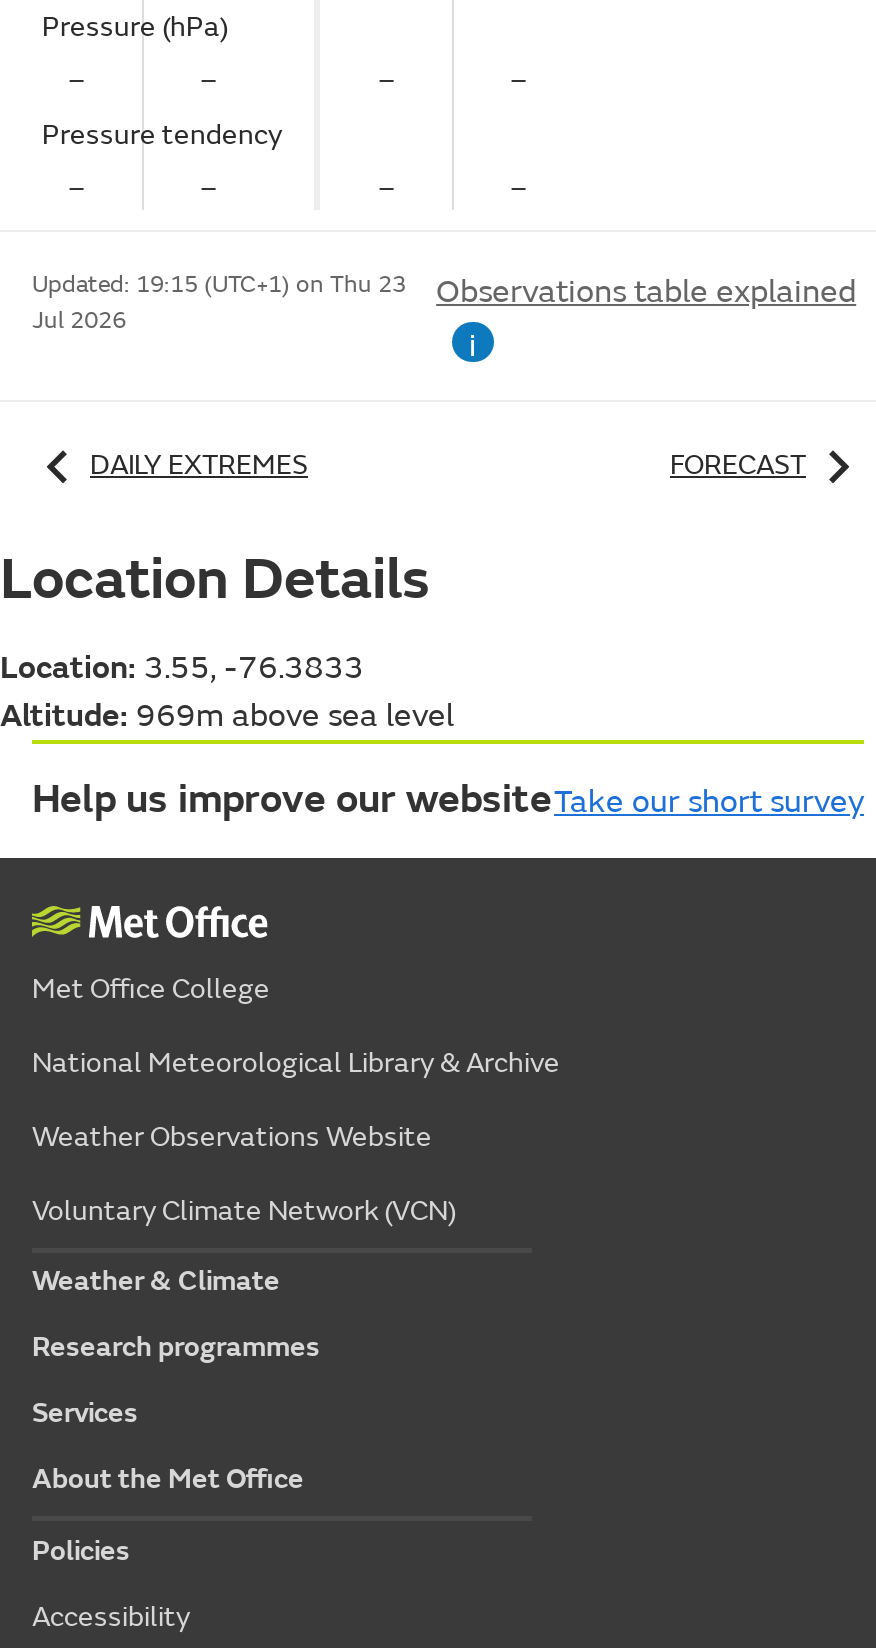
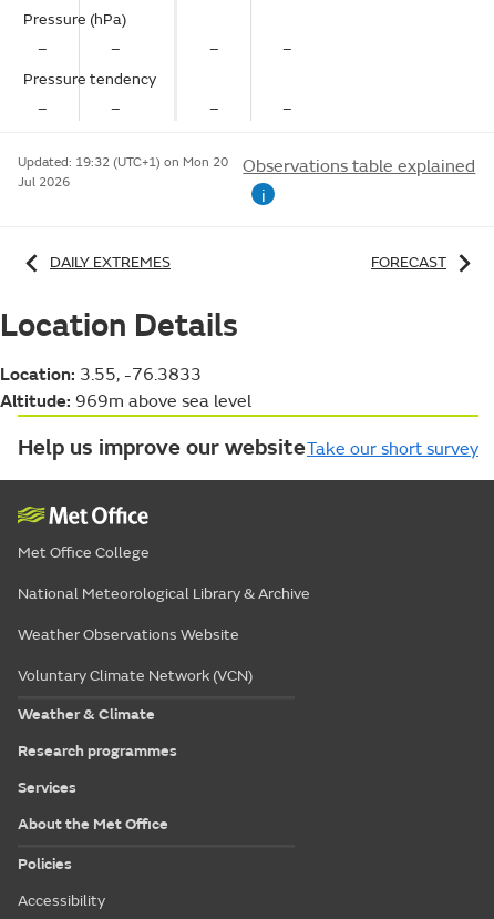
- Updated: 19:15 (UTC+1) on Thu 23
+ Updated: 19:32 (UTC+1) on Mon 20
